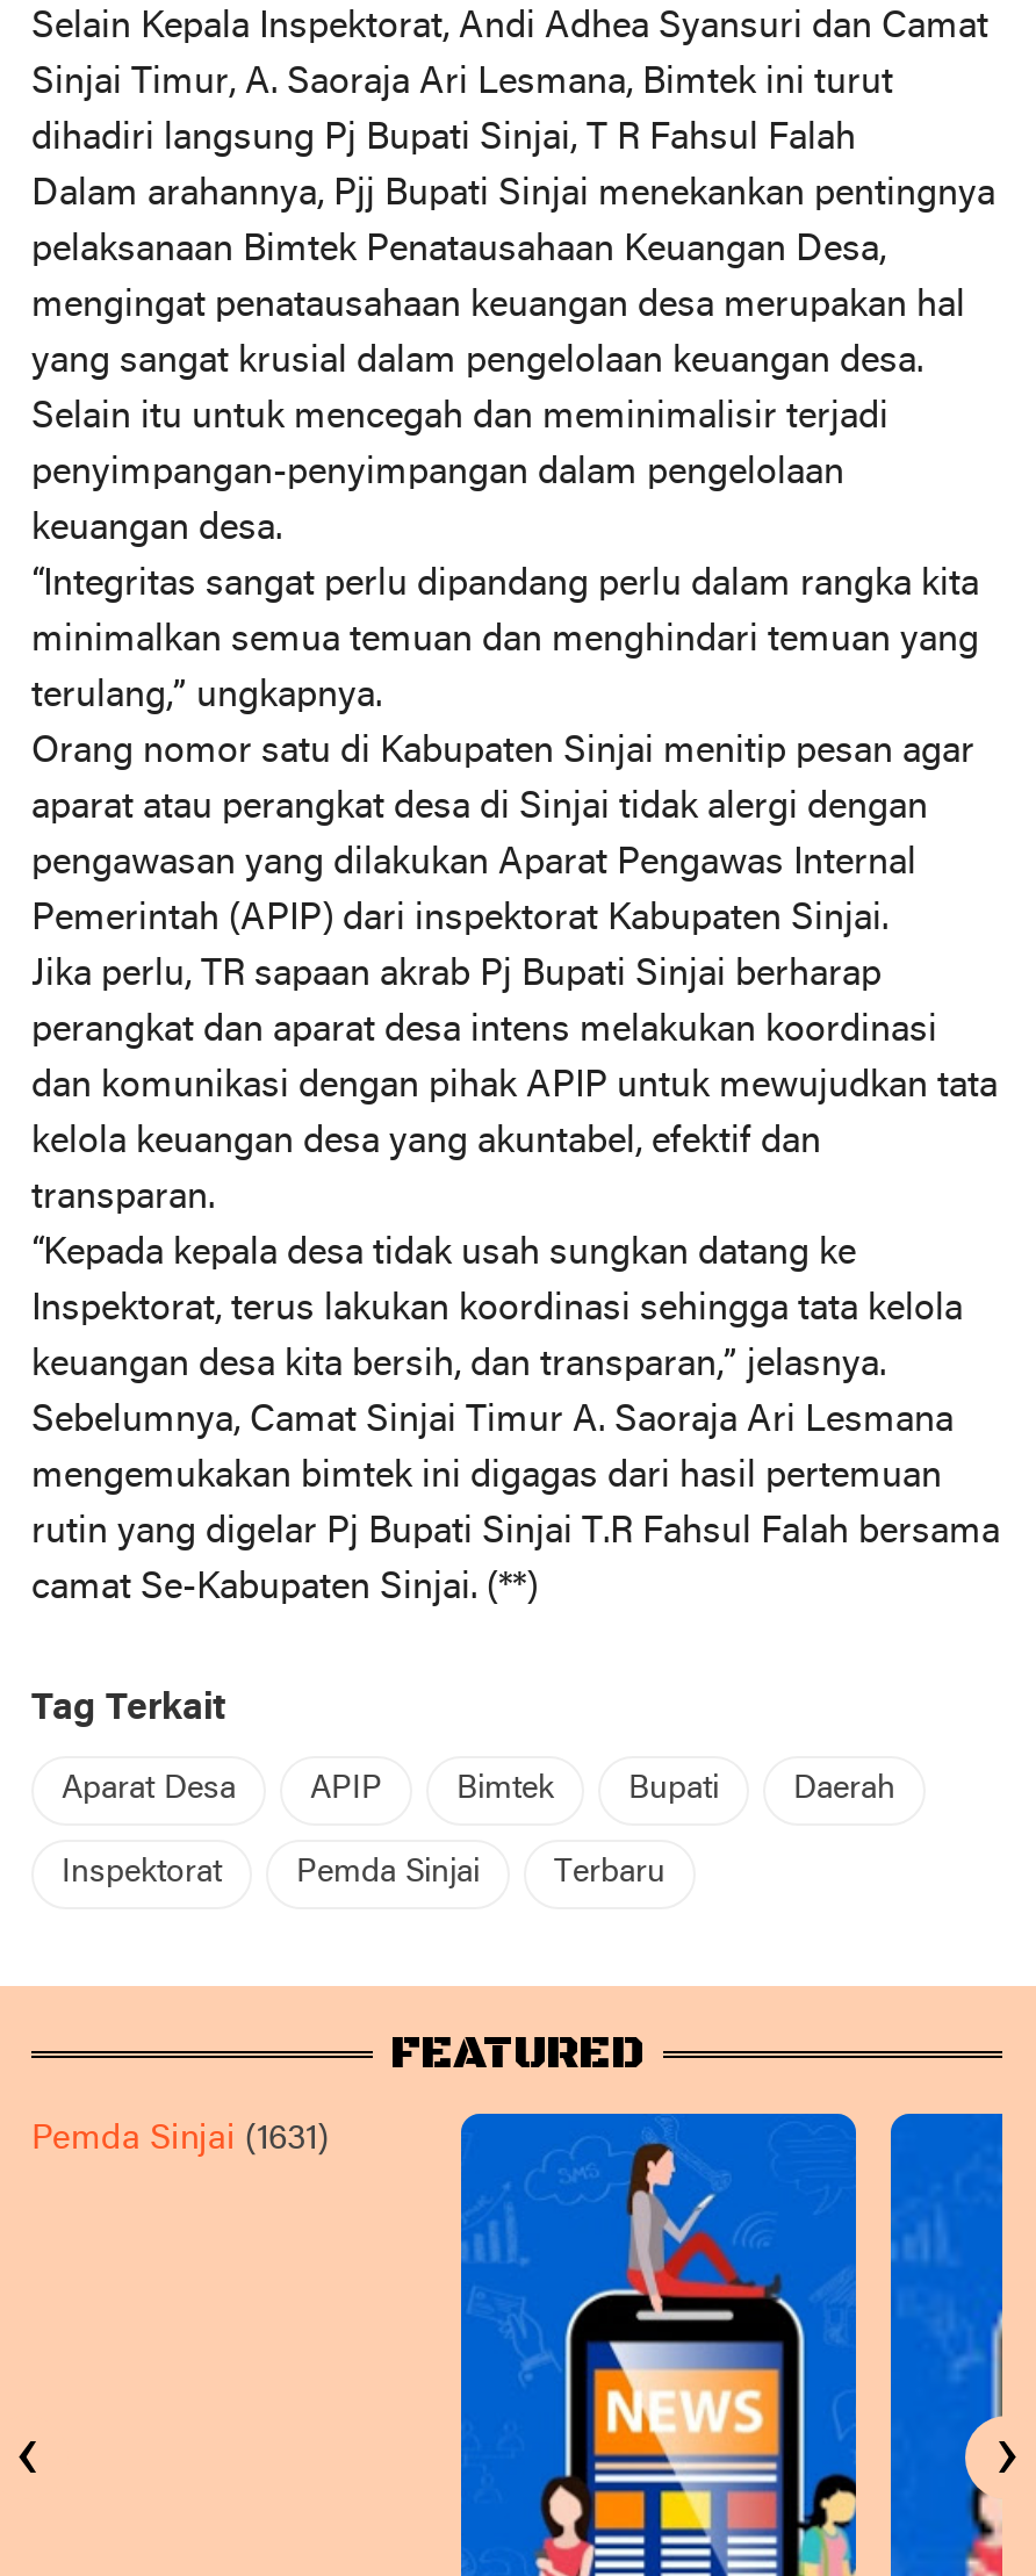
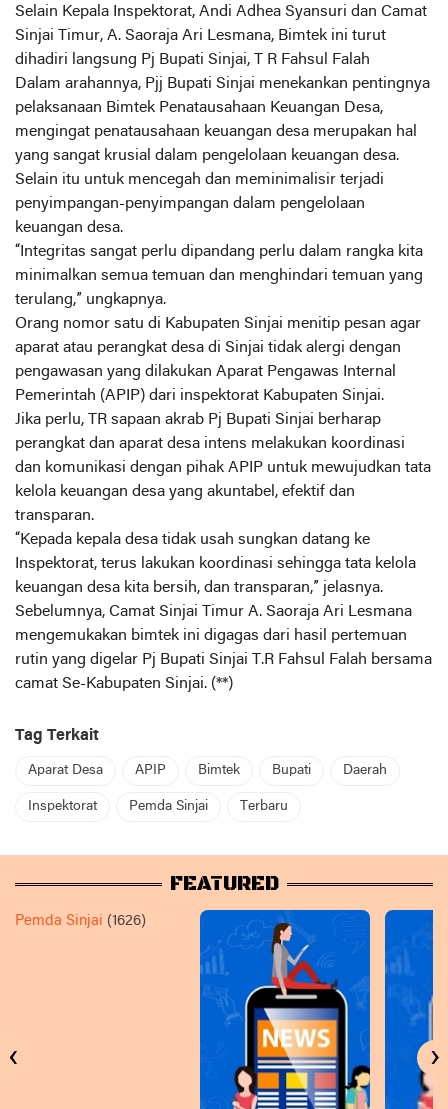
- Pemda Sinjai (1631)
+ Pemda Sinjai (1626)
